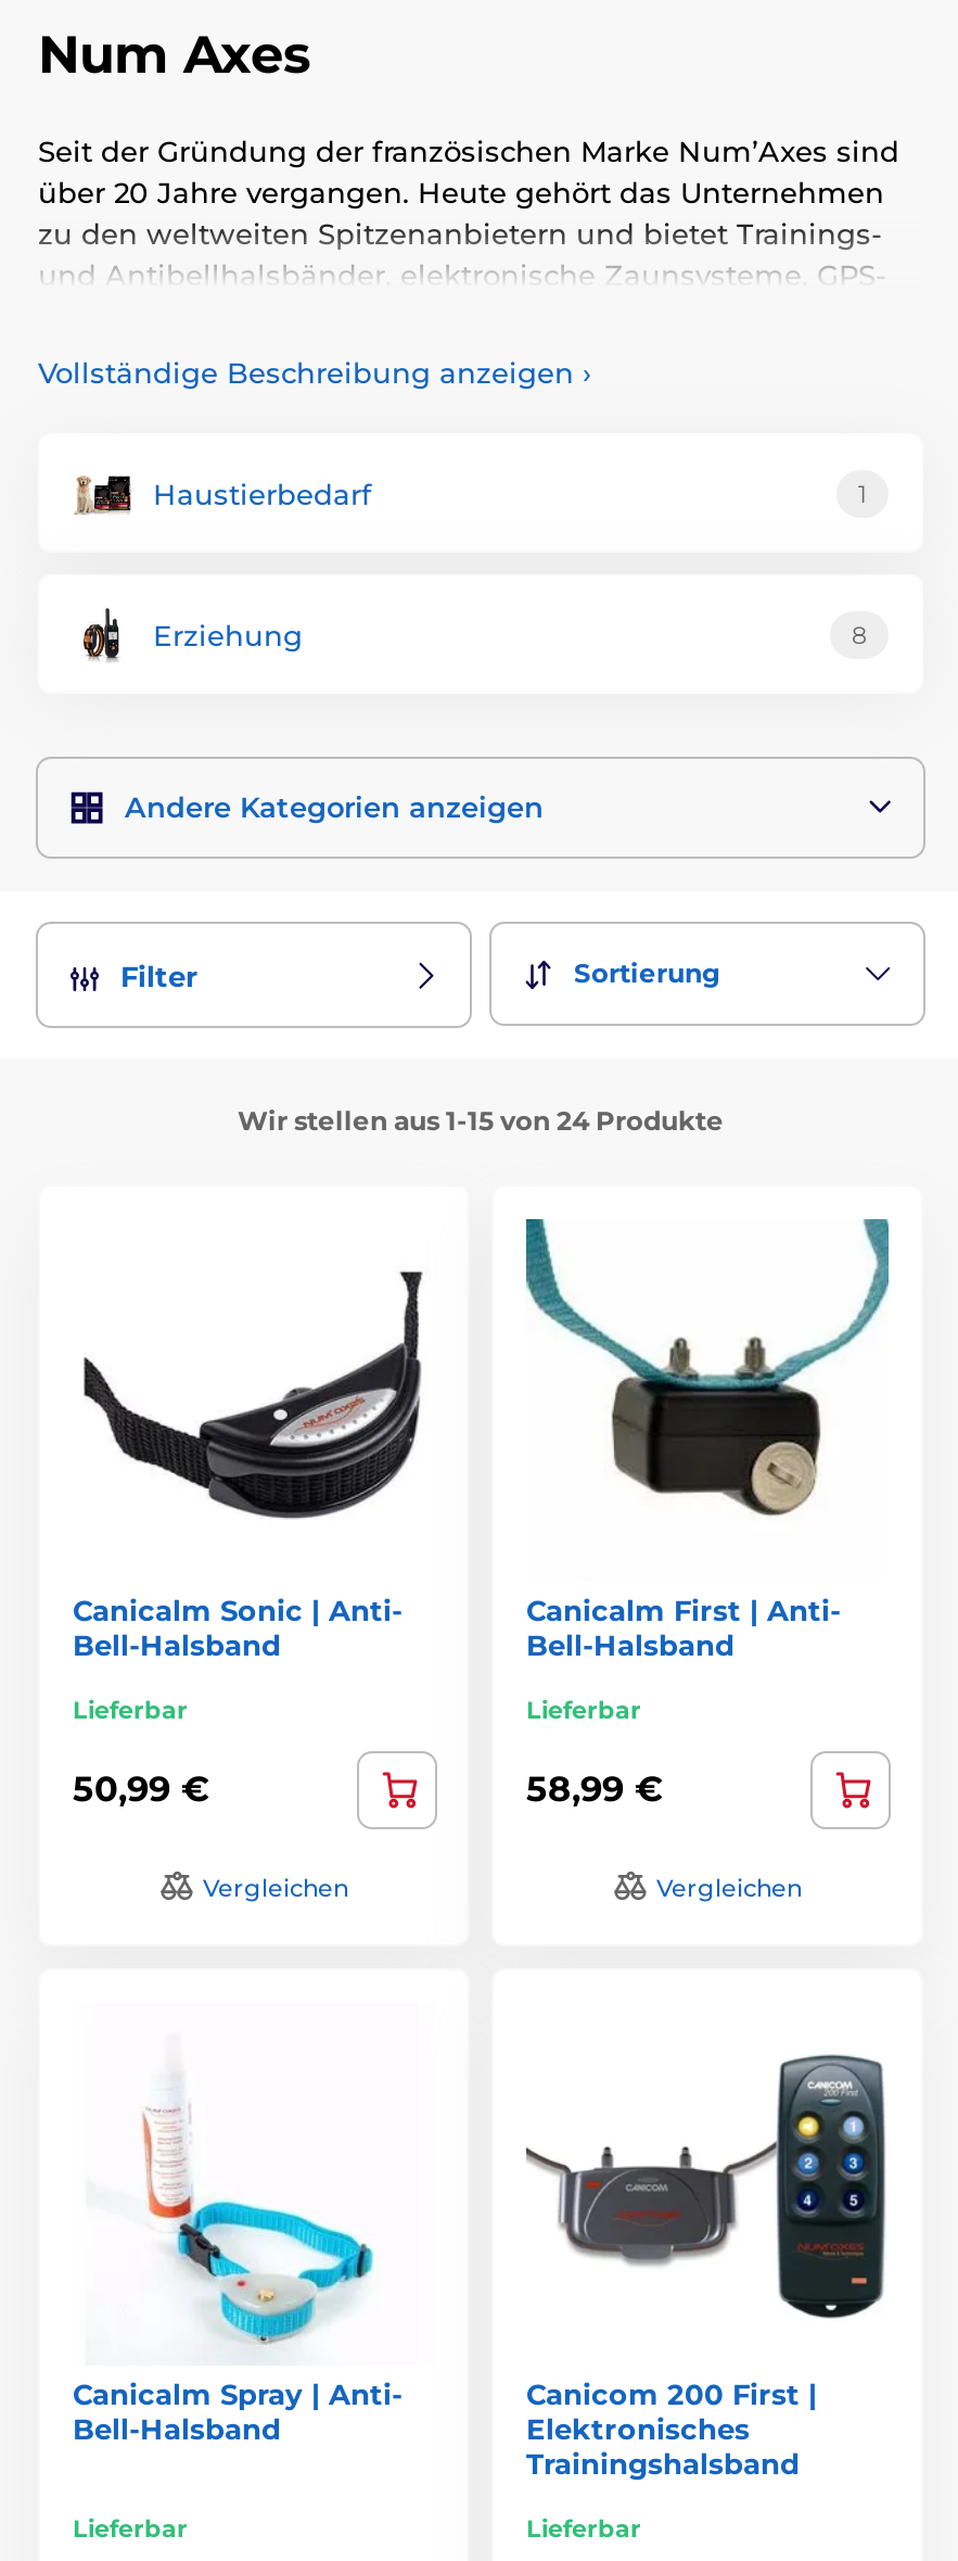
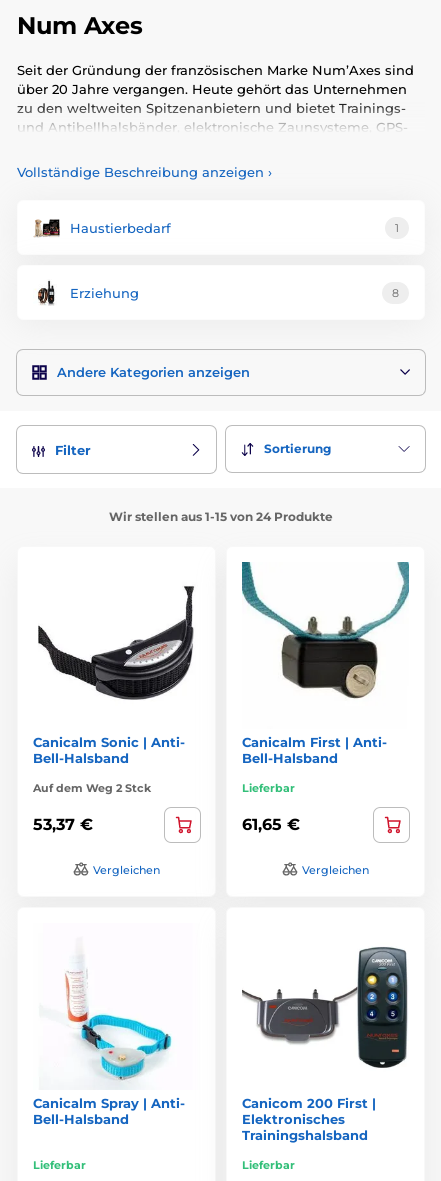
- Lieferbar
+ Auf dem Weg 2 Stck

- 50,99 €
+ 53,37 €

- 58,99 €
+ 61,65 €
